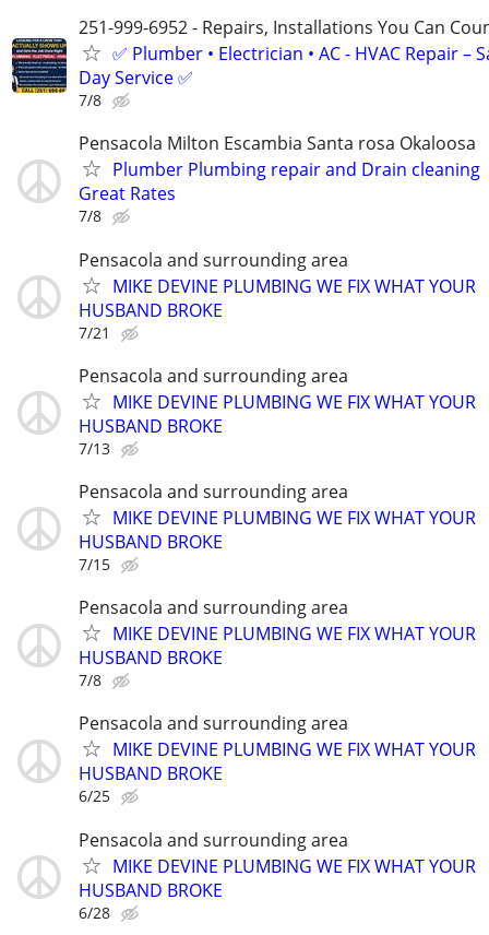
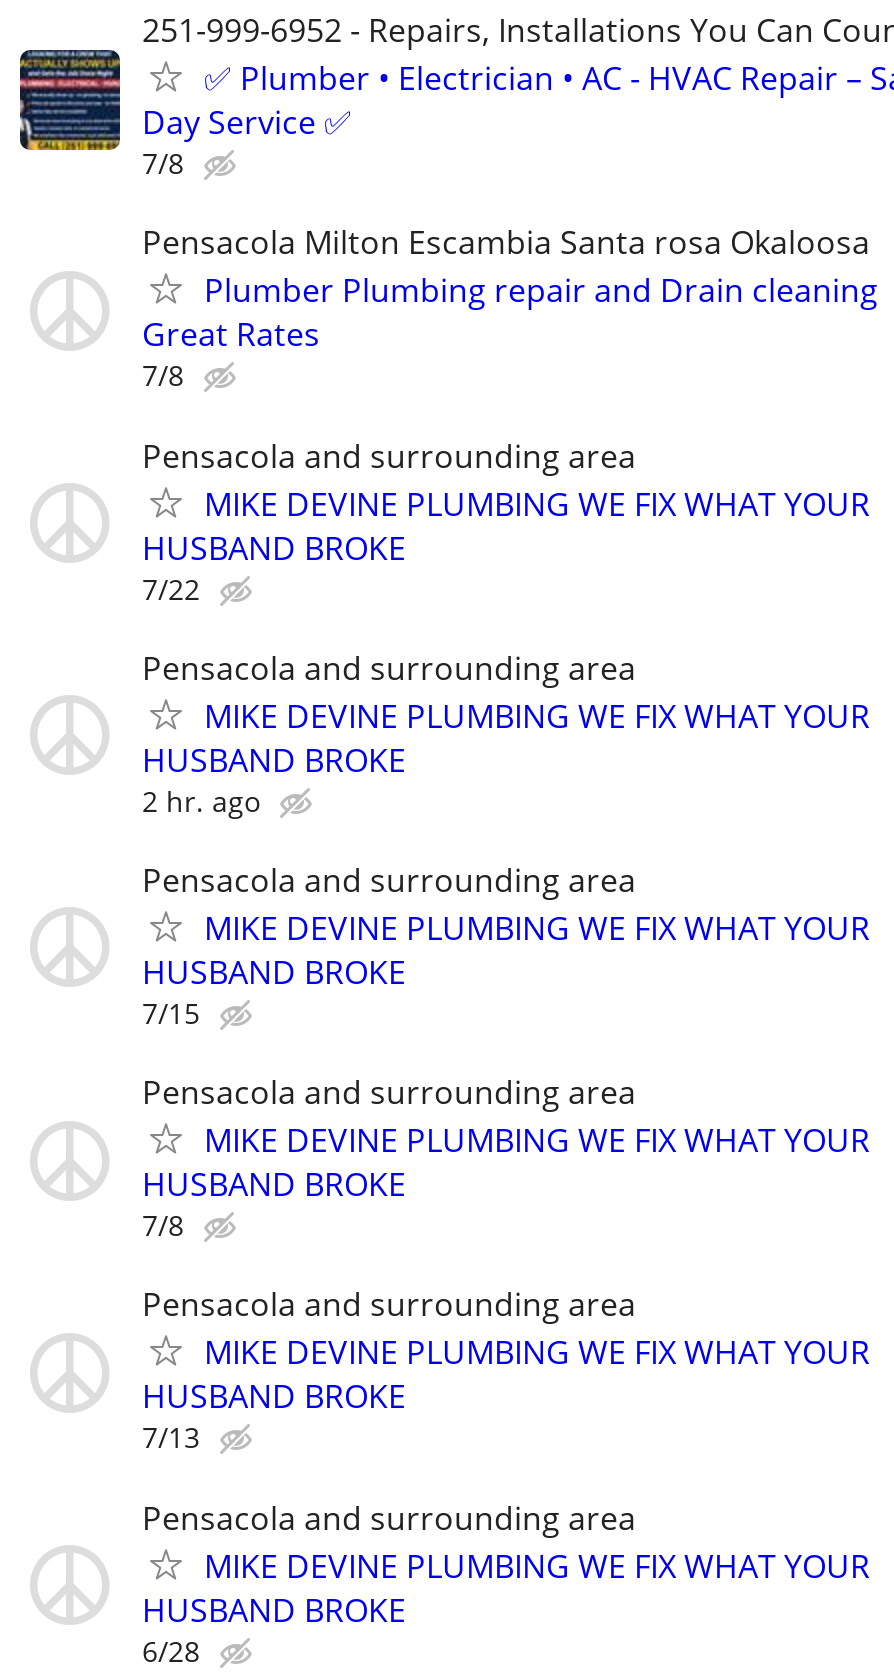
- 7/21
+ 7/22

- 7/13
+ 2 hr. ago

- 6/25
+ 7/13
